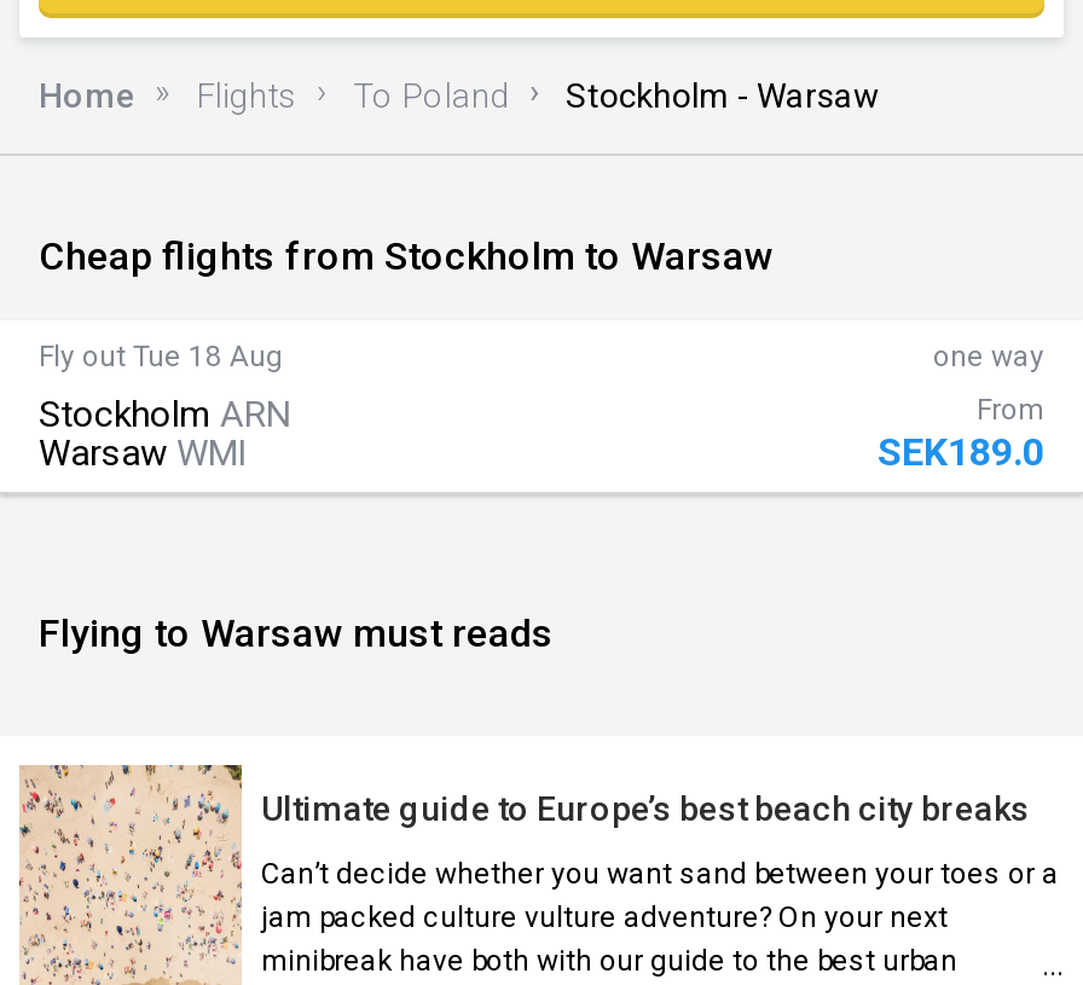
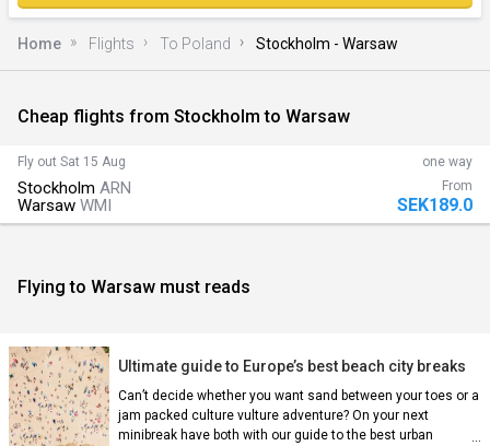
- Fly out Tue 18 Aug
+ Fly out Sat 15 Aug
